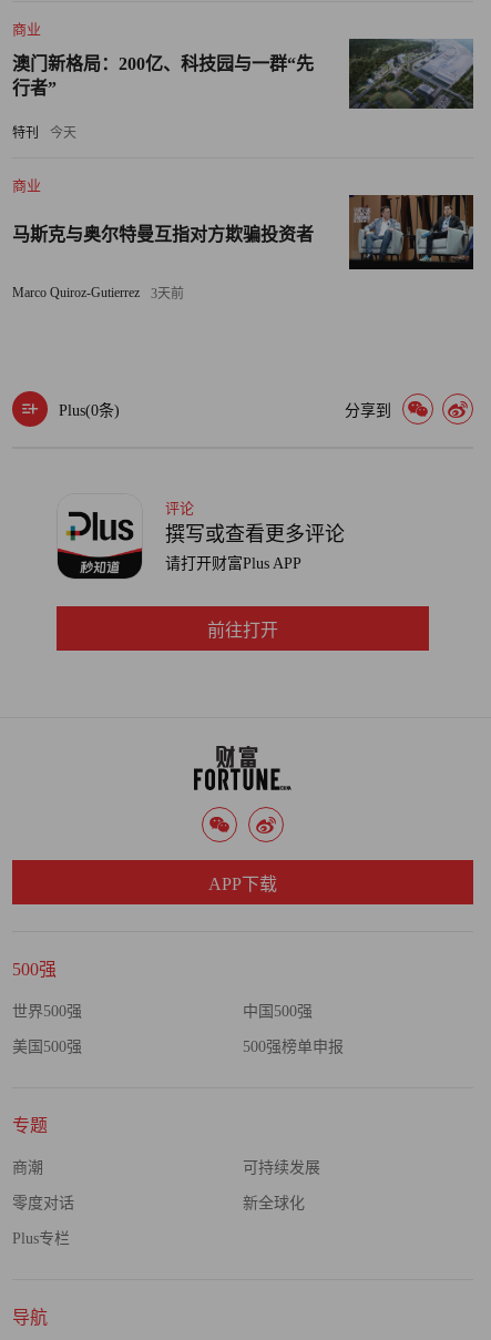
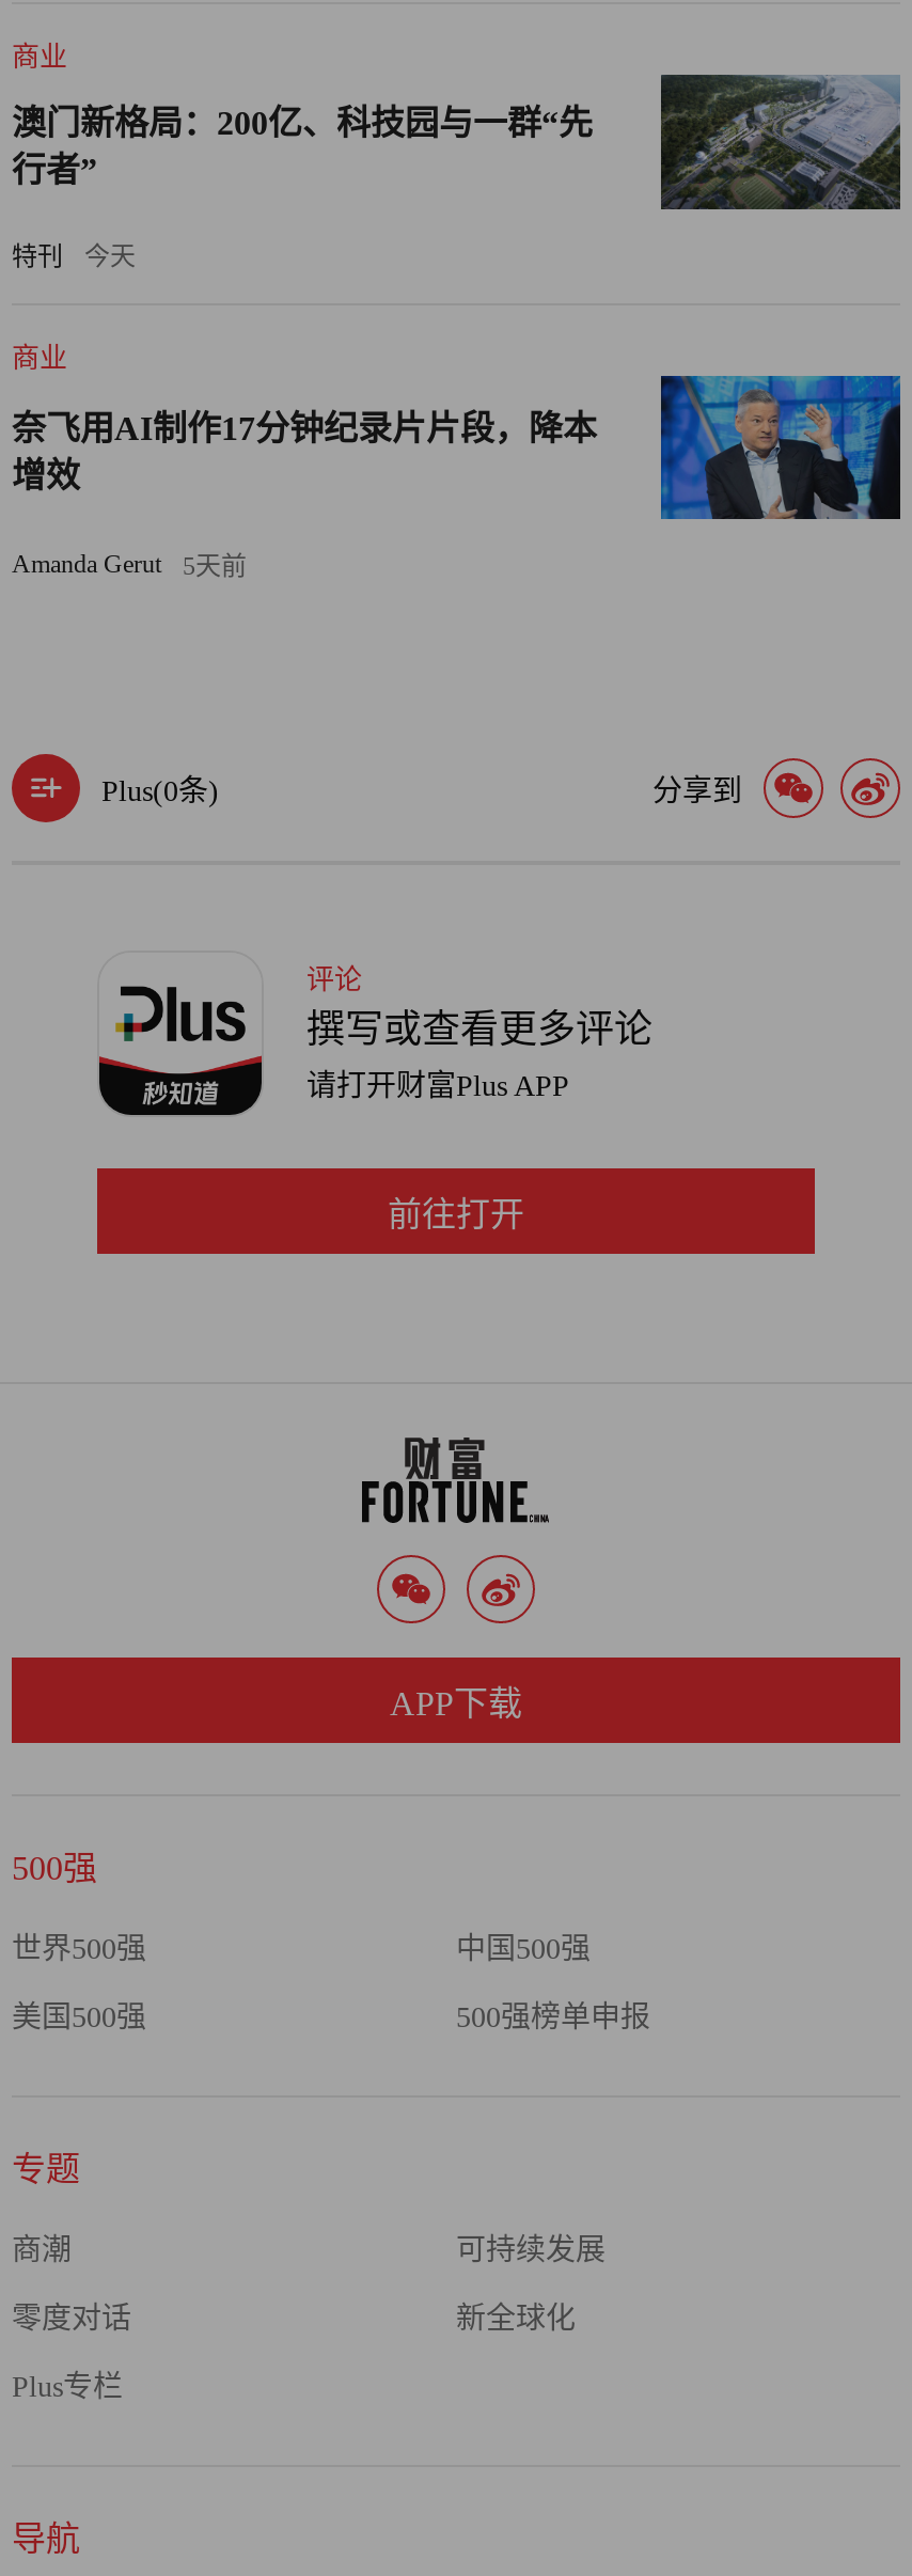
- [image]
- 马斯克与奥尔特曼互指对方欺骗投资者
+ [image]
+ 奈飞用AI制作17分钟纪录片片段，降本
+ 增效

- Marco Quiroz-Gutierrez
- 3天前
+ Amanda Gerut
+ 5天前
